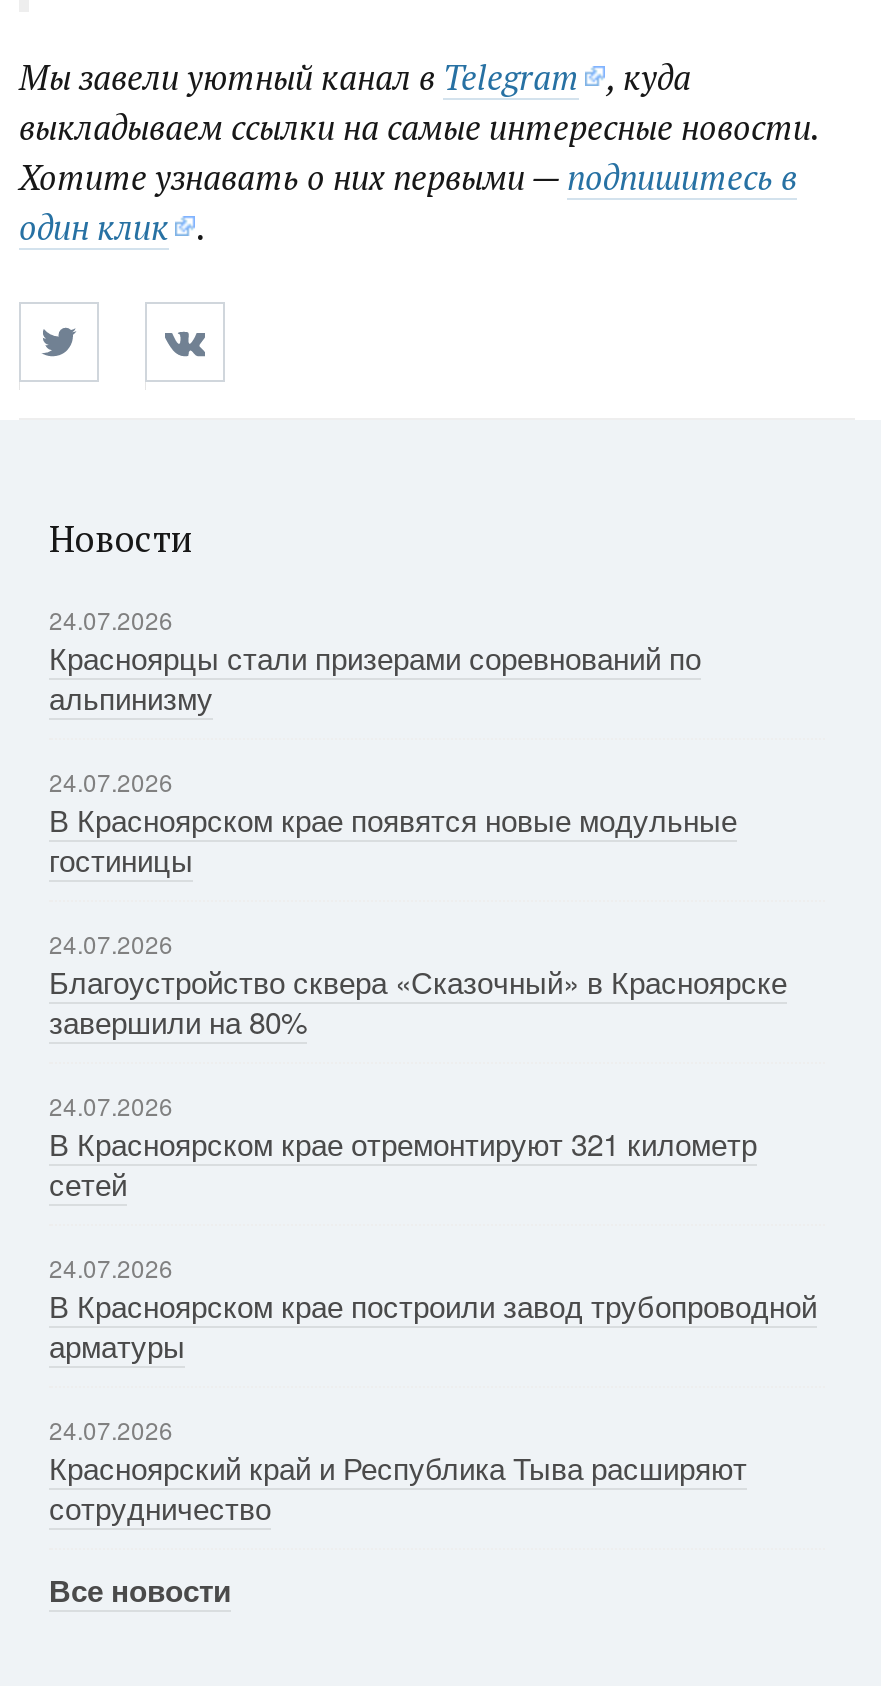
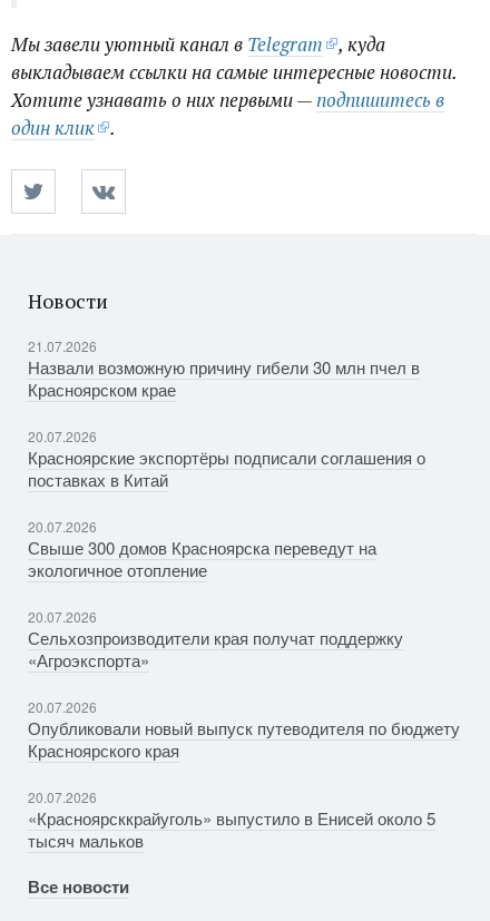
- 24.07.2026
- Красноярцы стали призерами соревнований по
- альпинизму
+ 21.07.2026
+ Назвали возможную причину гибели 30 млн пчел в
+ Красноярском крае

- 24.07.2026
- В Красноярском крае появятся новые модульные
- гостиницы
+ 20.07.2026
+ Красноярские экспортёры подписали соглашения о
+ поставках в Китай

- 24.07.2026
- Благоустройство сквера «Сказочный» в Красноярске
- завершили на 80%
+ 20.07.2026
+ Свыше 300 домов Красноярска переведут на
+ экологичное отопление

- 24.07.2026
- В Красноярском крае отремонтируют 321 километр
- сетей
+ 20.07.2026
+ Сельхозпроизводители края получат поддержку
+ «Агроэкспорта»

- 24.07.2026
- В Красноярском крае построили завод трубопроводной
- арматуры
+ 20.07.2026
+ Опубликовали новый выпуск путеводителя по бюджету
+ Красноярского края

- 24.07.2026
- Красноярский край и Республика Тыва расширяют
- сотрудничество
+ 20.07.2026
+ «Красноярсккрайуголь» выпустило в Енисей около 5
+ тысяч мальков
